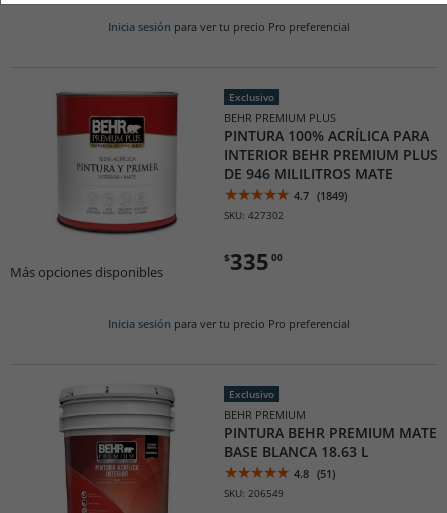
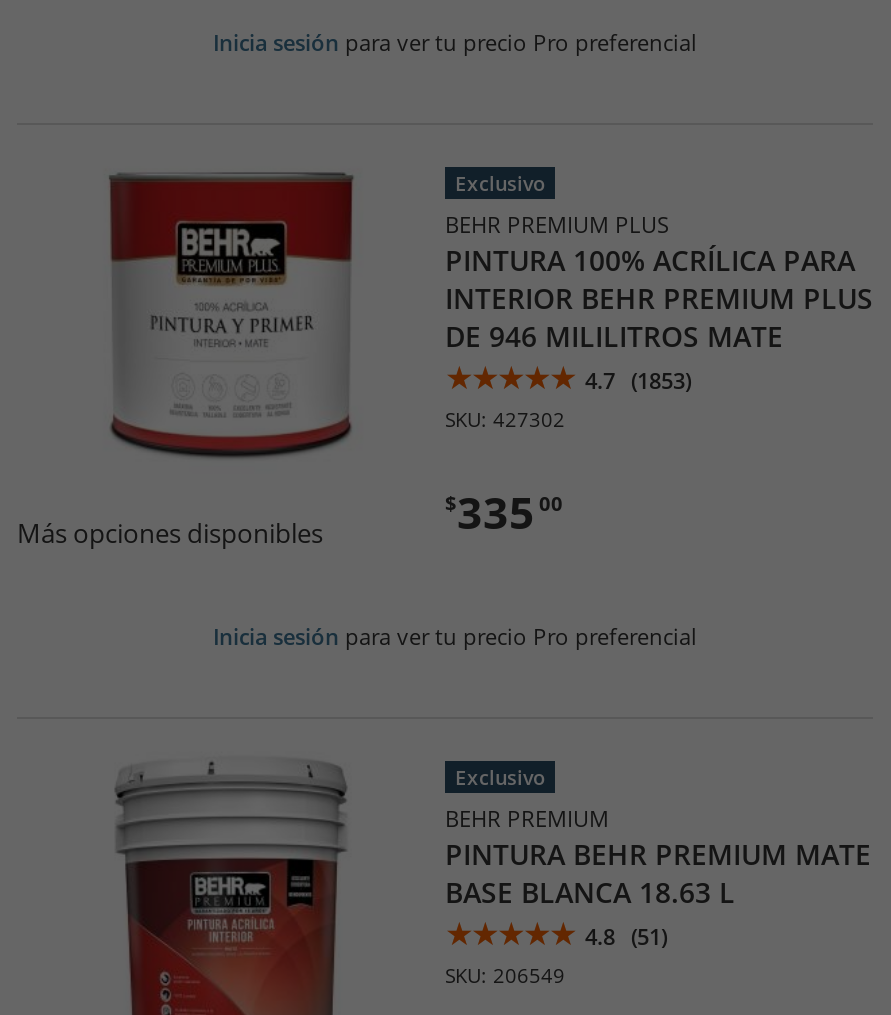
- 4.7 (1849)
+ 4.7 (1853)
